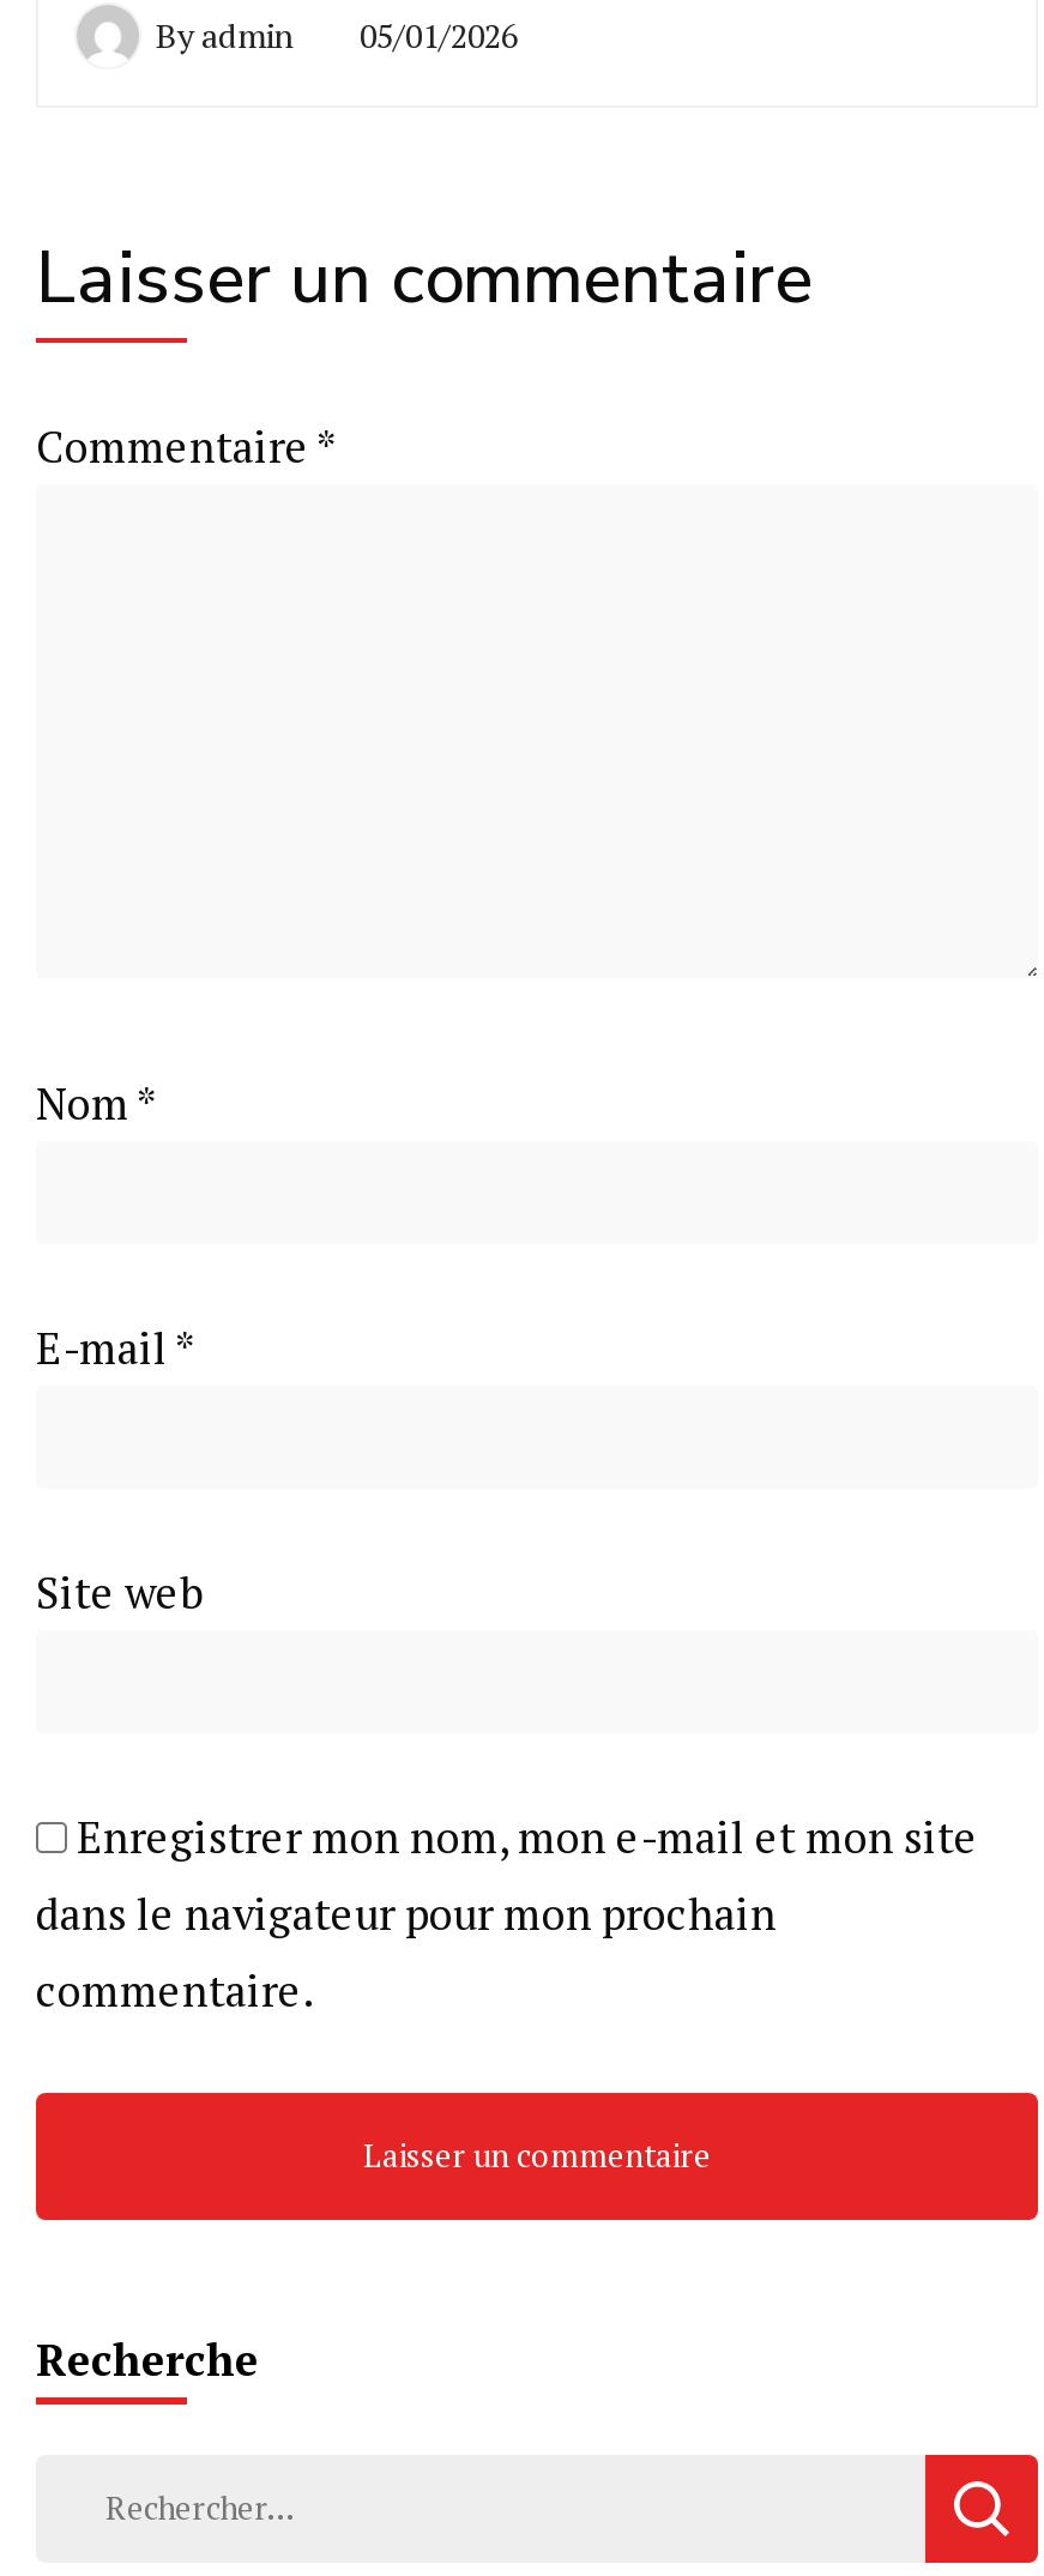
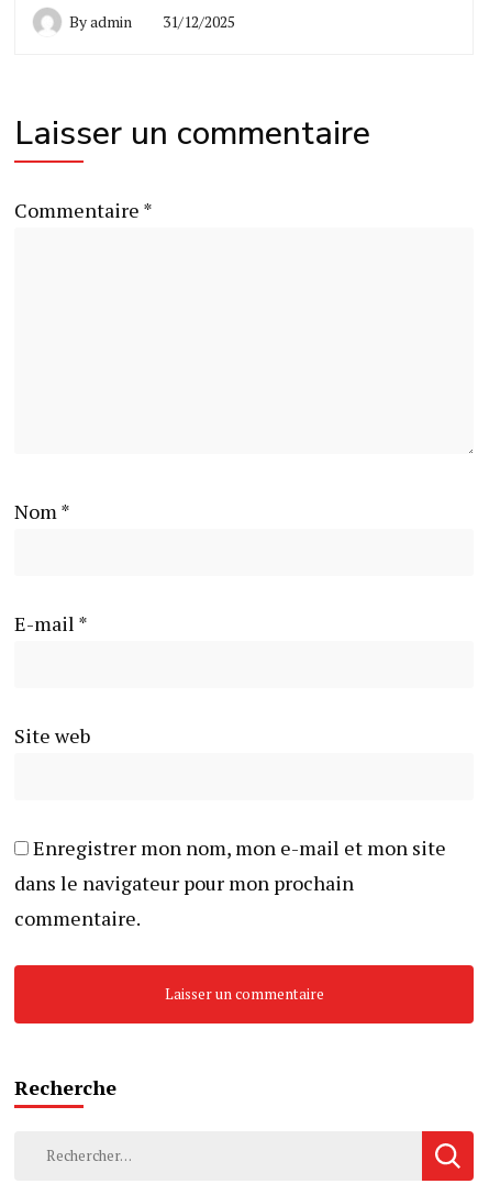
- Byadmin 05/01/2026
+ Byadmin 31/12/2025
